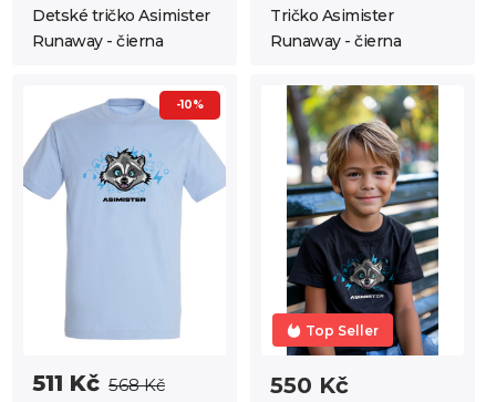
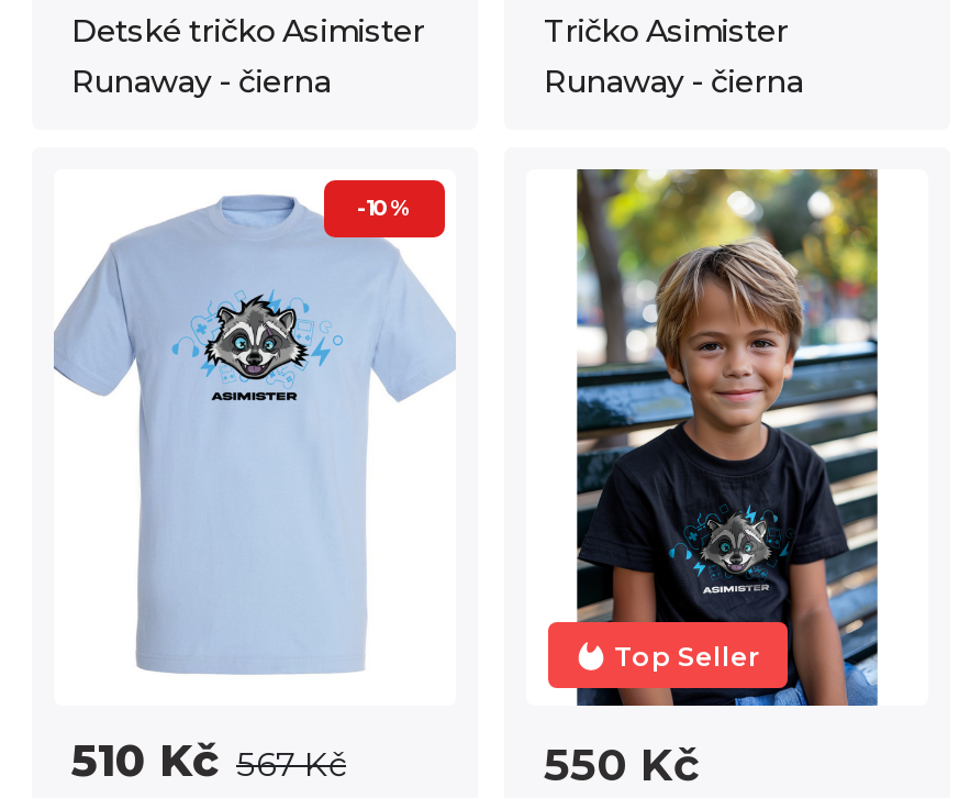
- 511 Kč 568 Kč
+ 510 Kč 567 Kč
